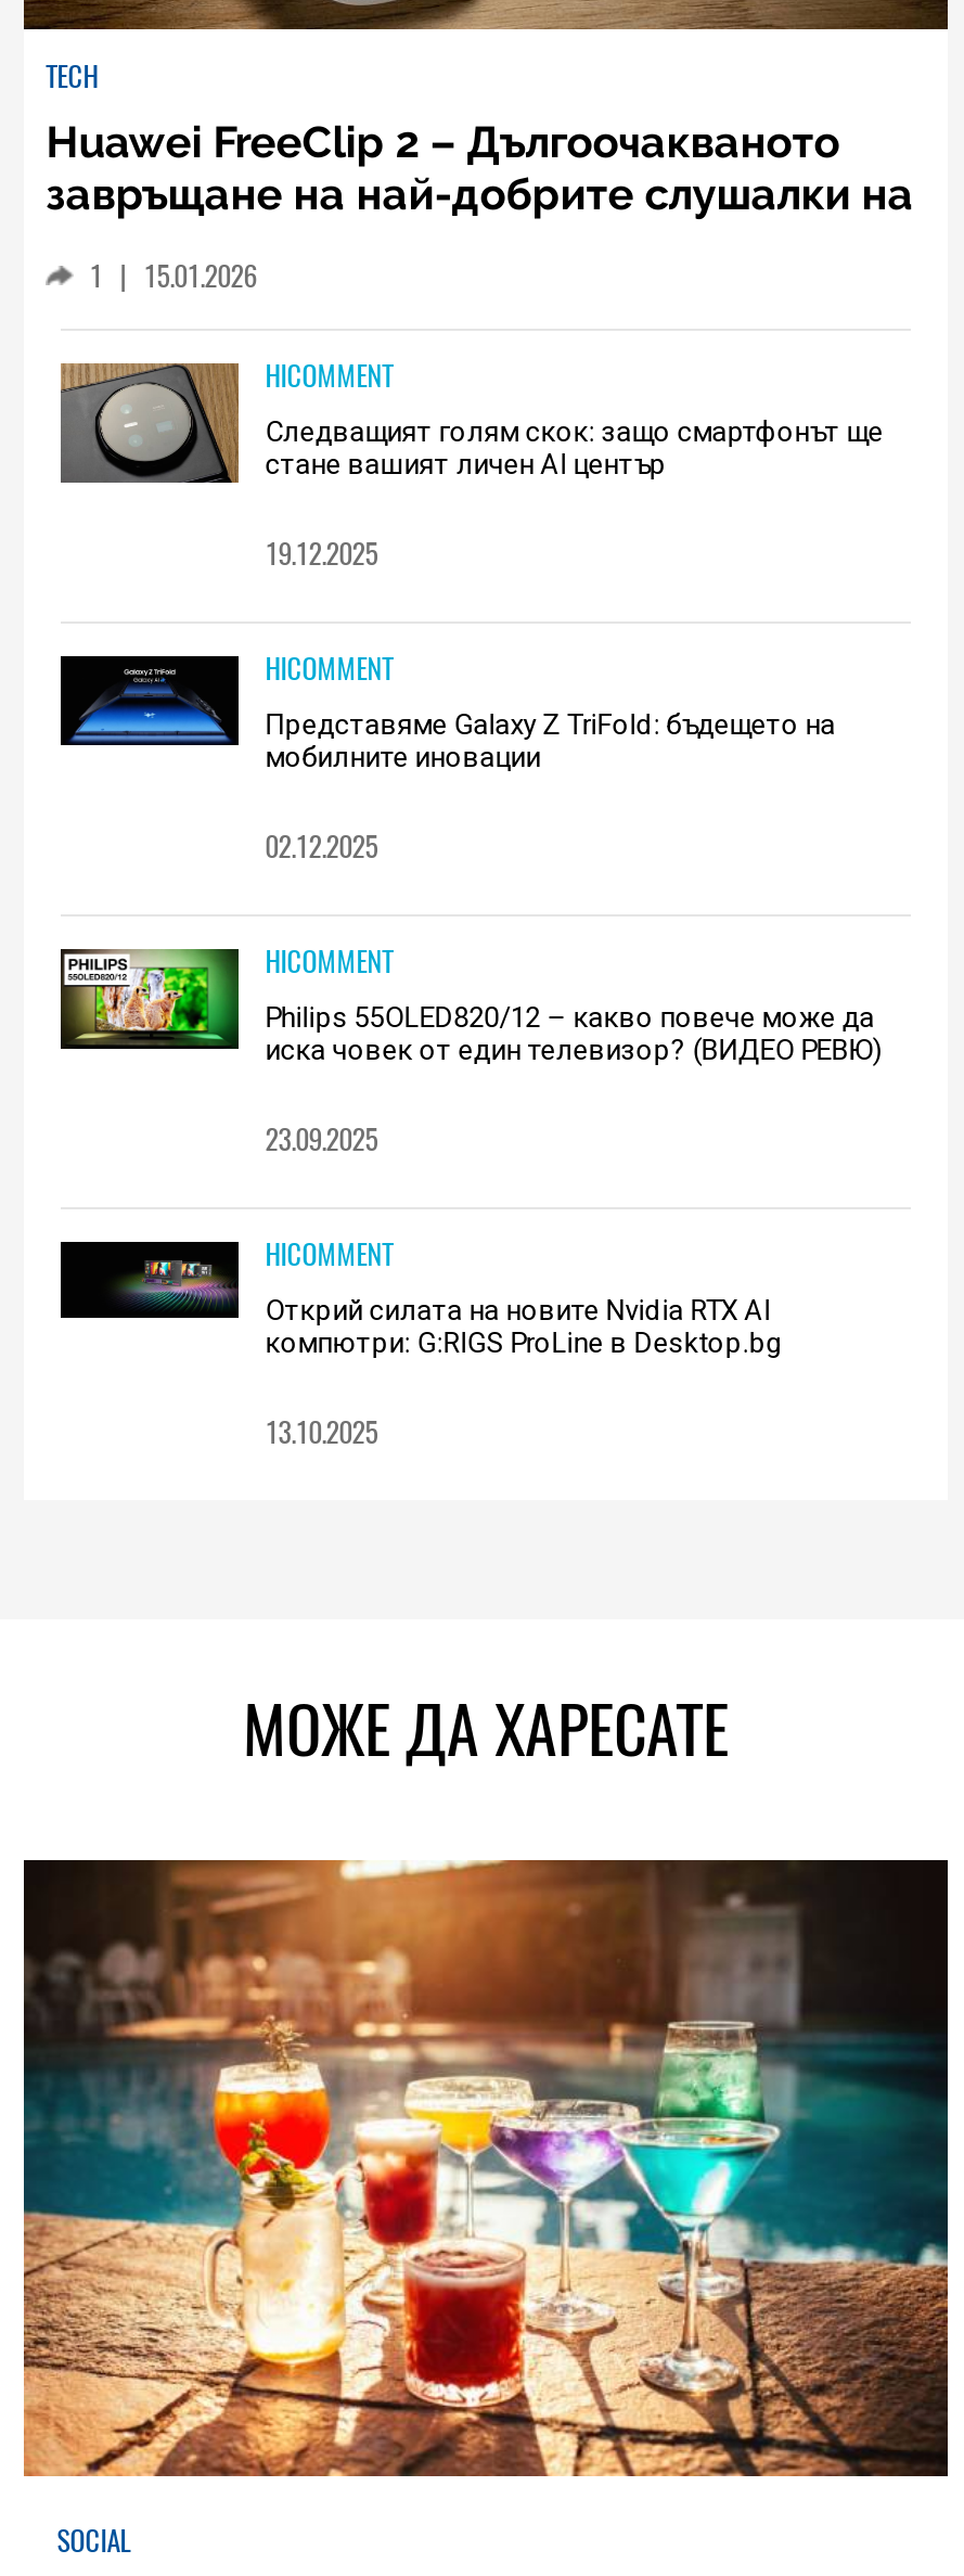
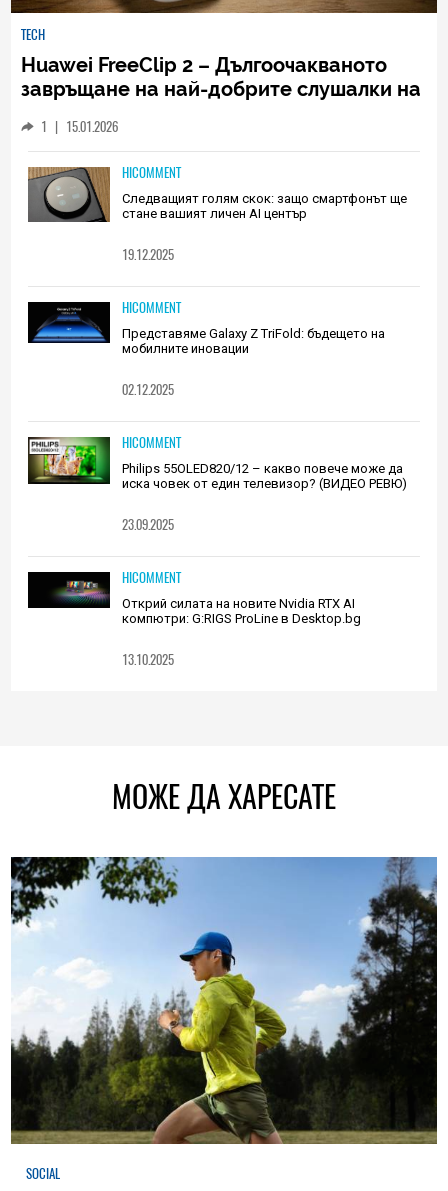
- [image]
+ [image]
